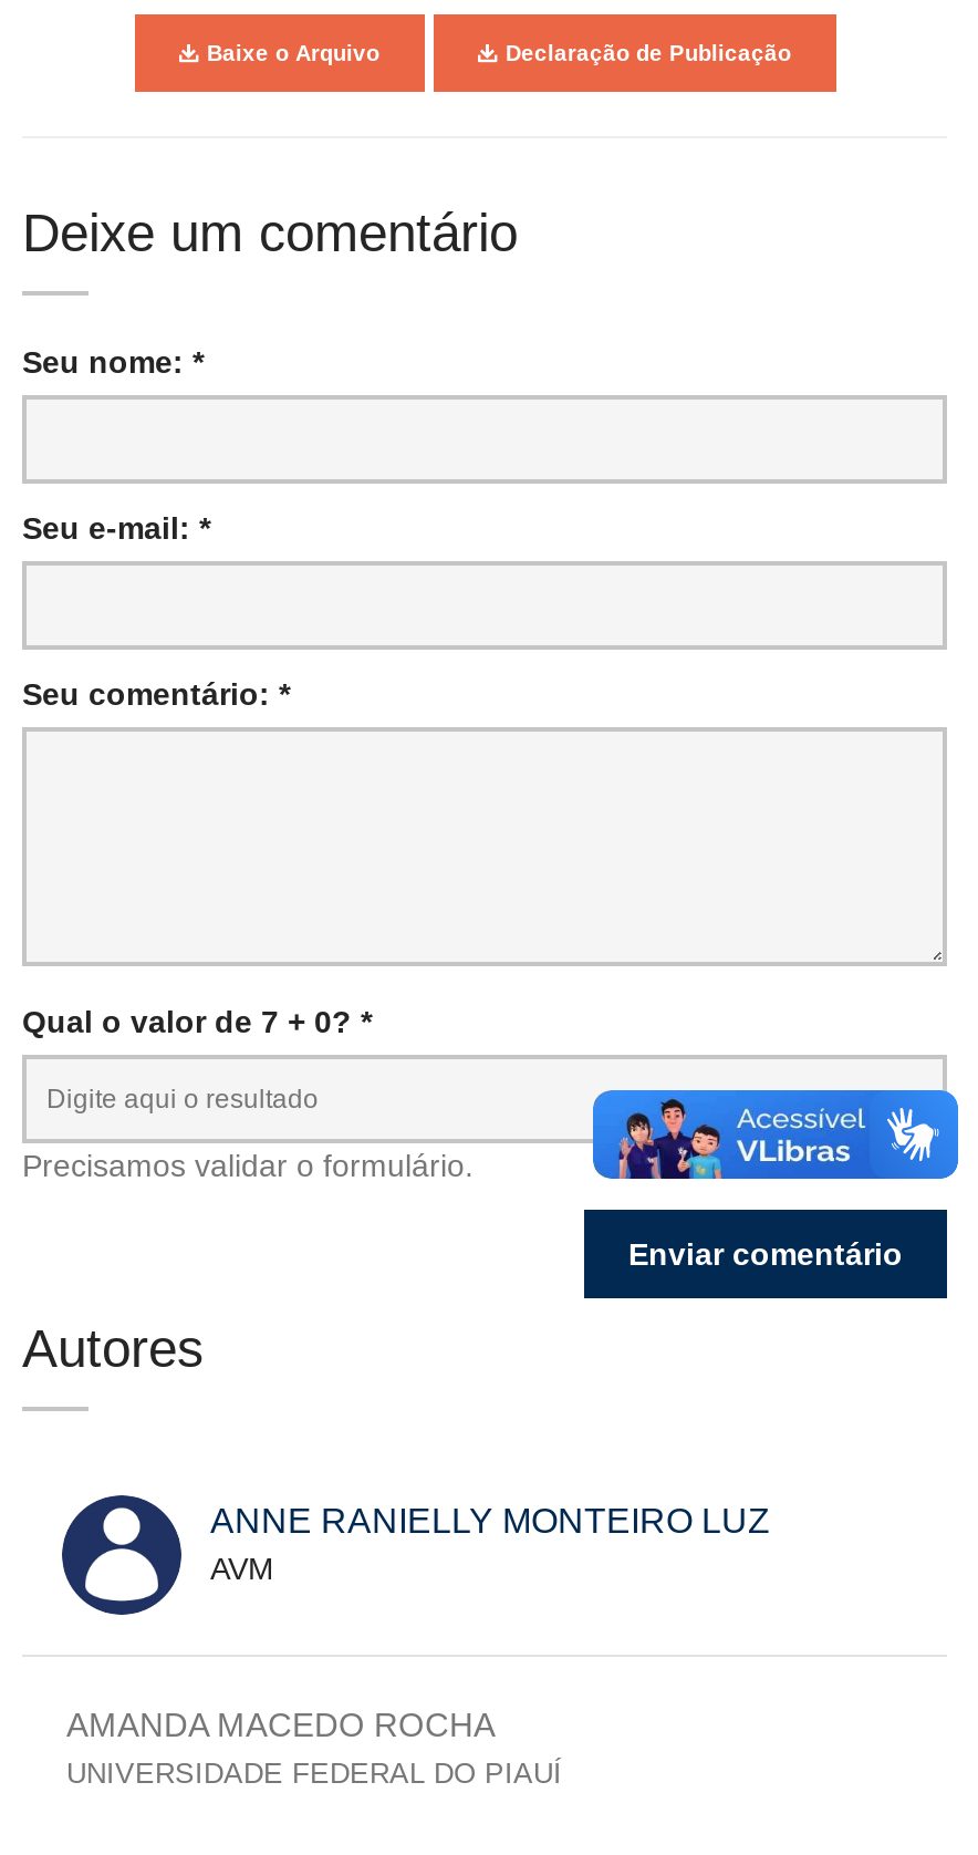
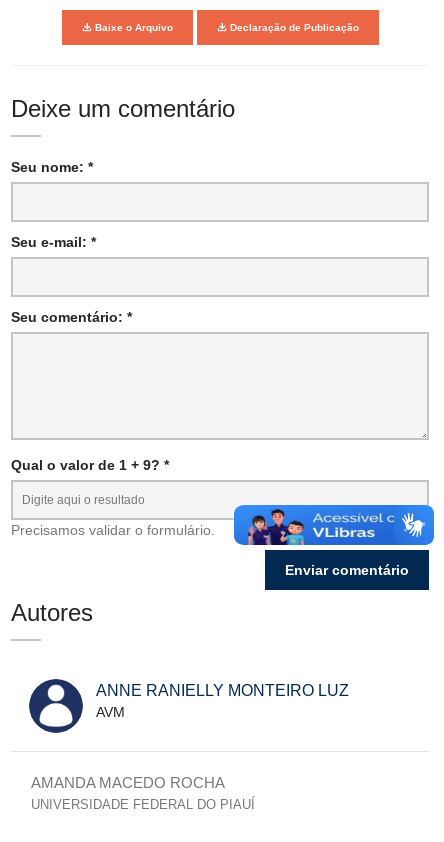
- Qual o valor de 7 + 0? *
+ Qual o valor de 1 + 9? *

- [image]
+ [image]
